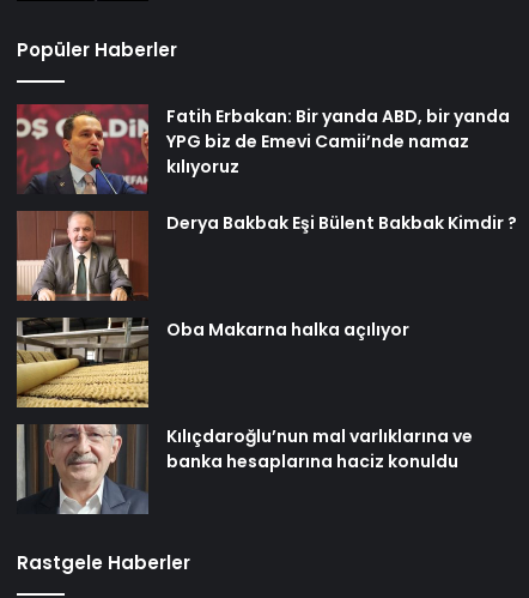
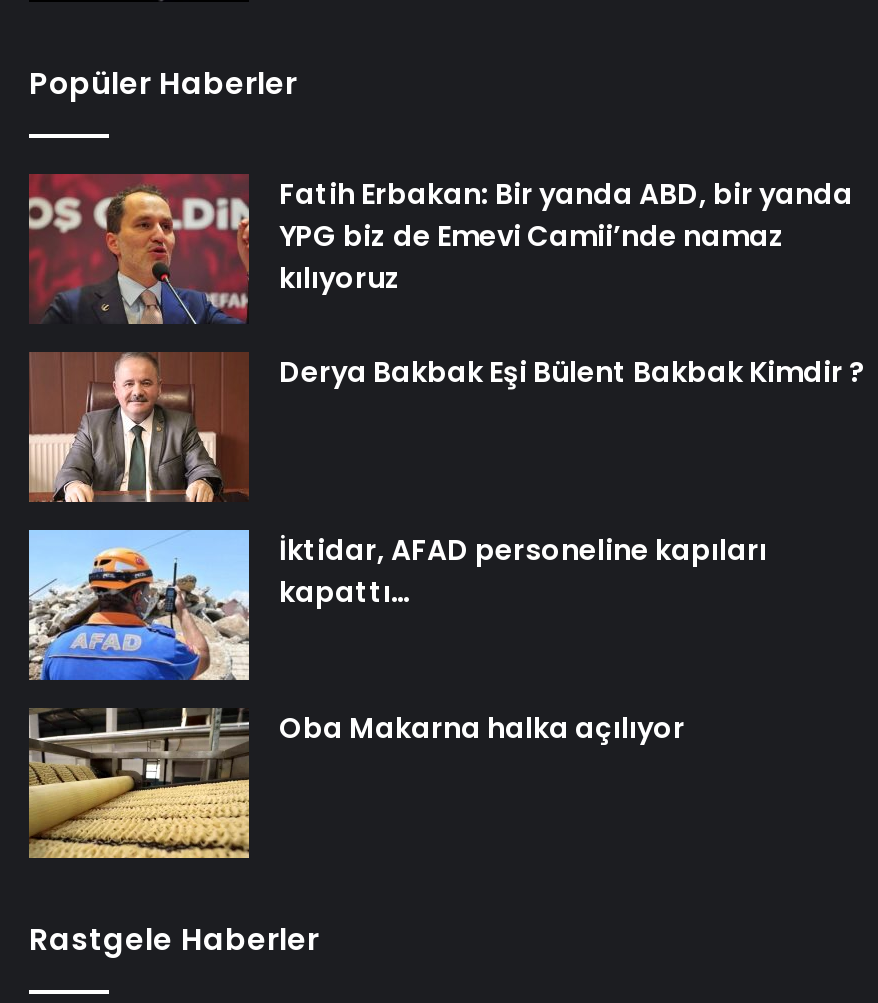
+ [image]
+ İktidar, AFAD personeline kapıları
+ kapattı…

moved down: [image] | Oba Makarna halka açılıyor

- [image]
- Kılıçdaroğlu’nun mal varlıklarına ve
- banka hesaplarına haciz konuldu
